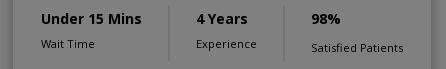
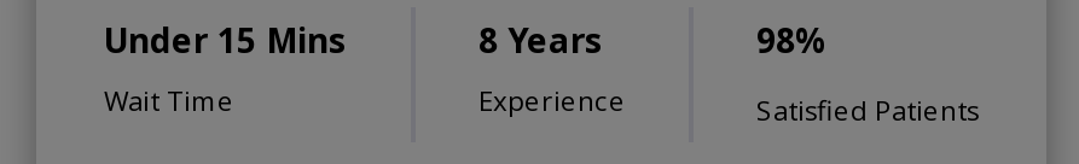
- 4 Years
+ 8 Years
